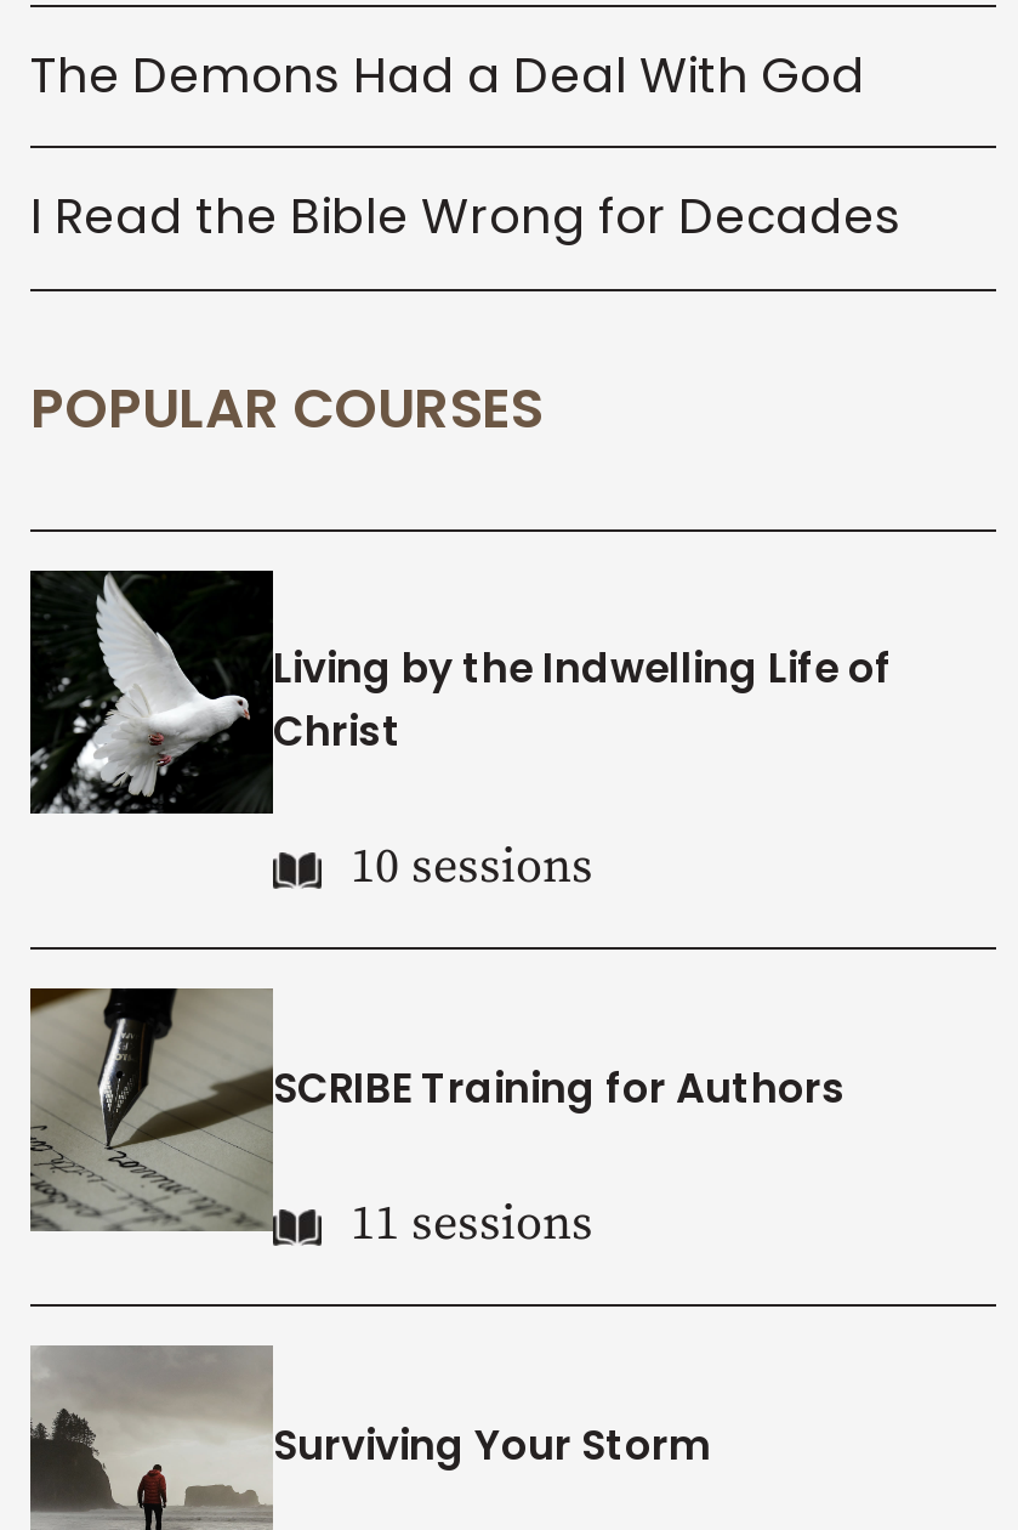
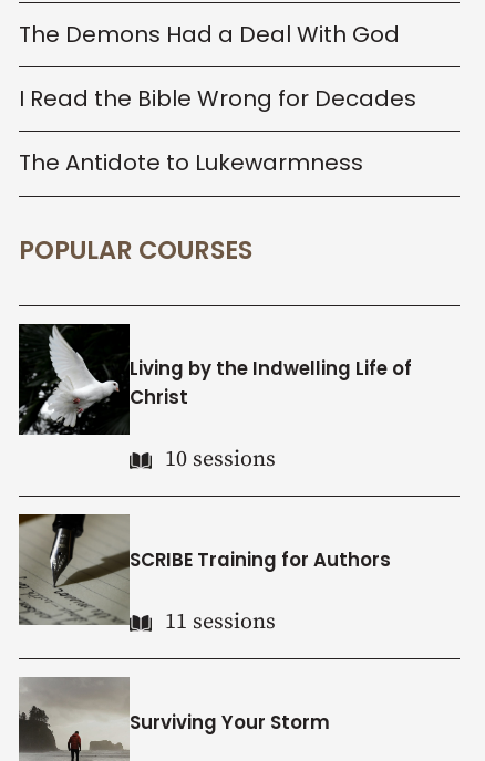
+ The Antidote to Lukewarmness
